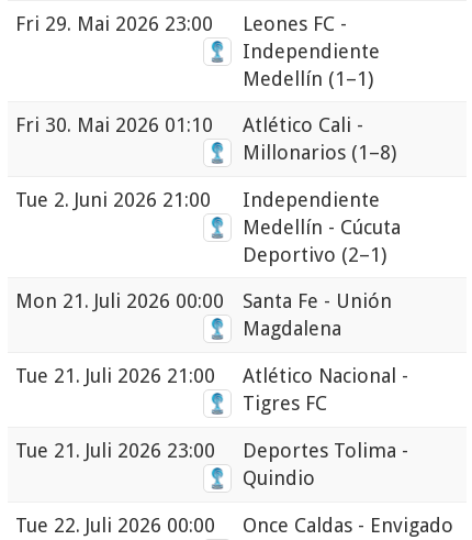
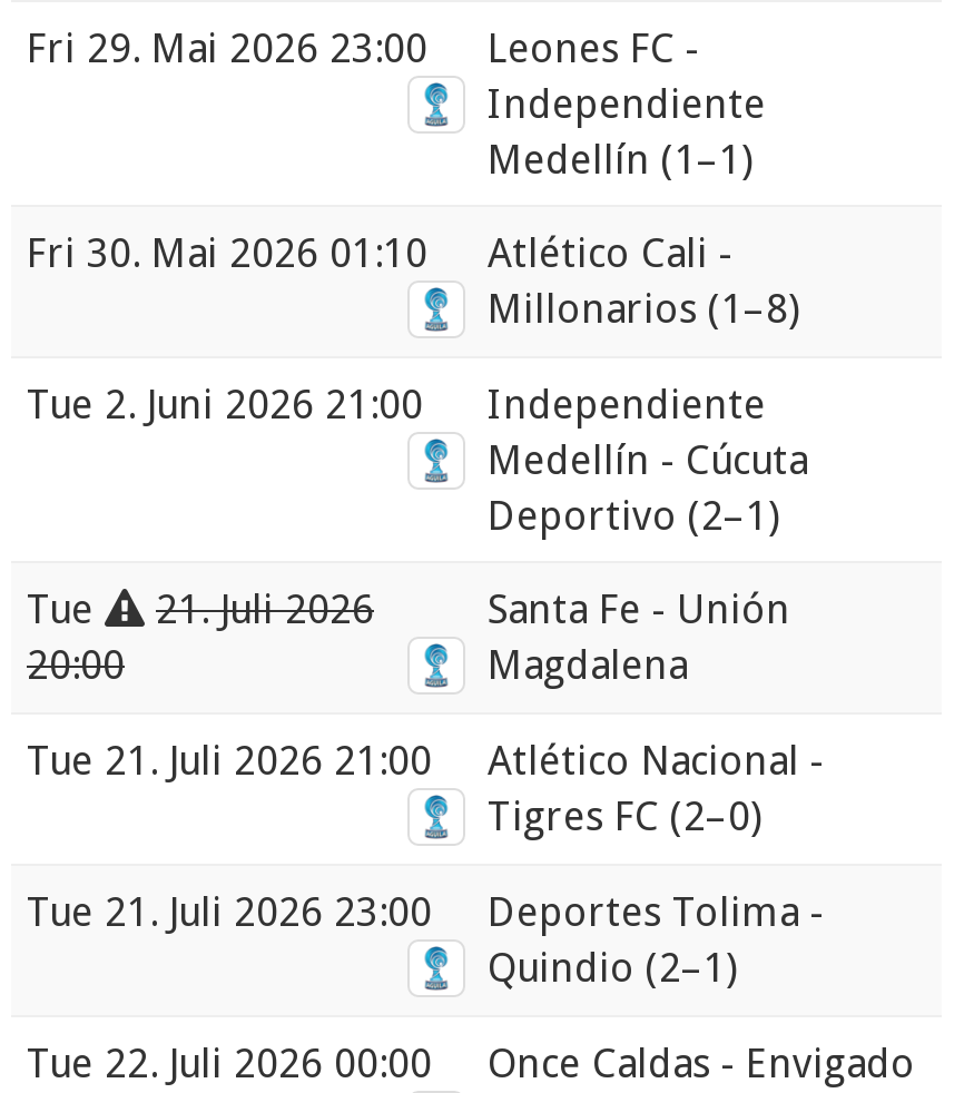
- Mon 21. Juli 2026 00:00
+ Tue
+ 21. Juli 2026
+ 20:00

- Tigres FC
+ Tigres FC (2–0)

- Quindio
+ Quindio (2–1)
